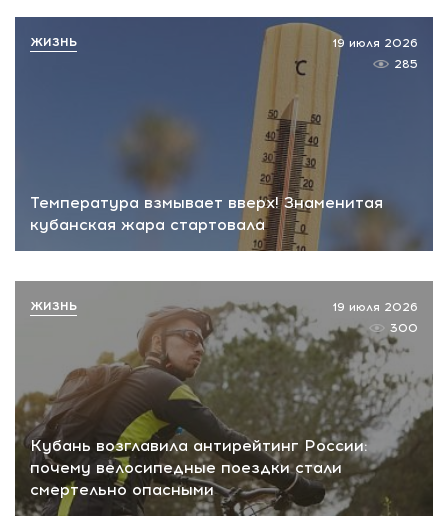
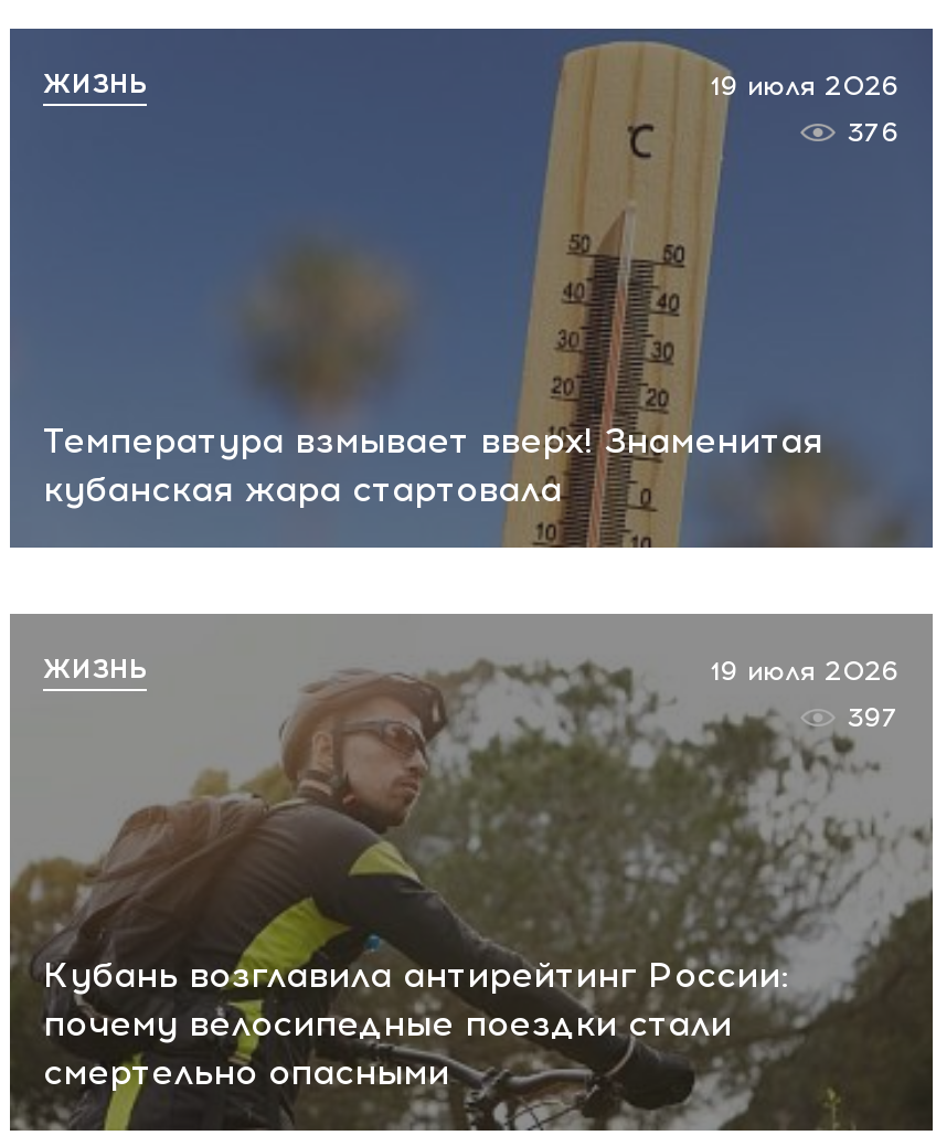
- 285
+ 376

- 300
+ 397
